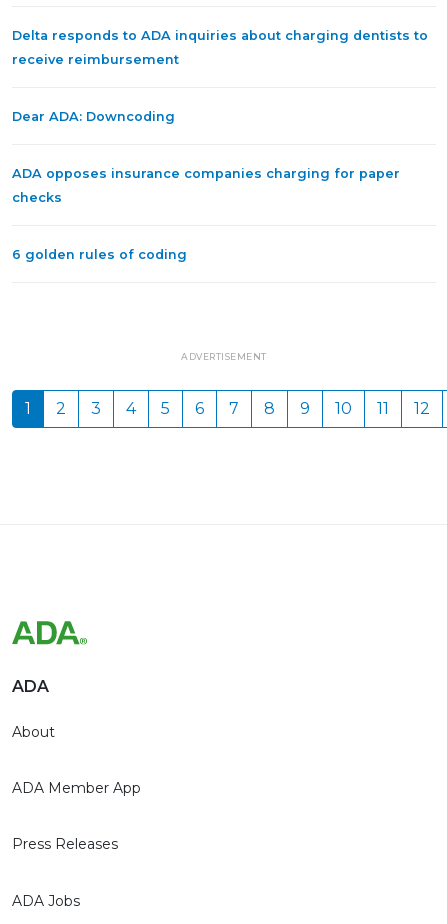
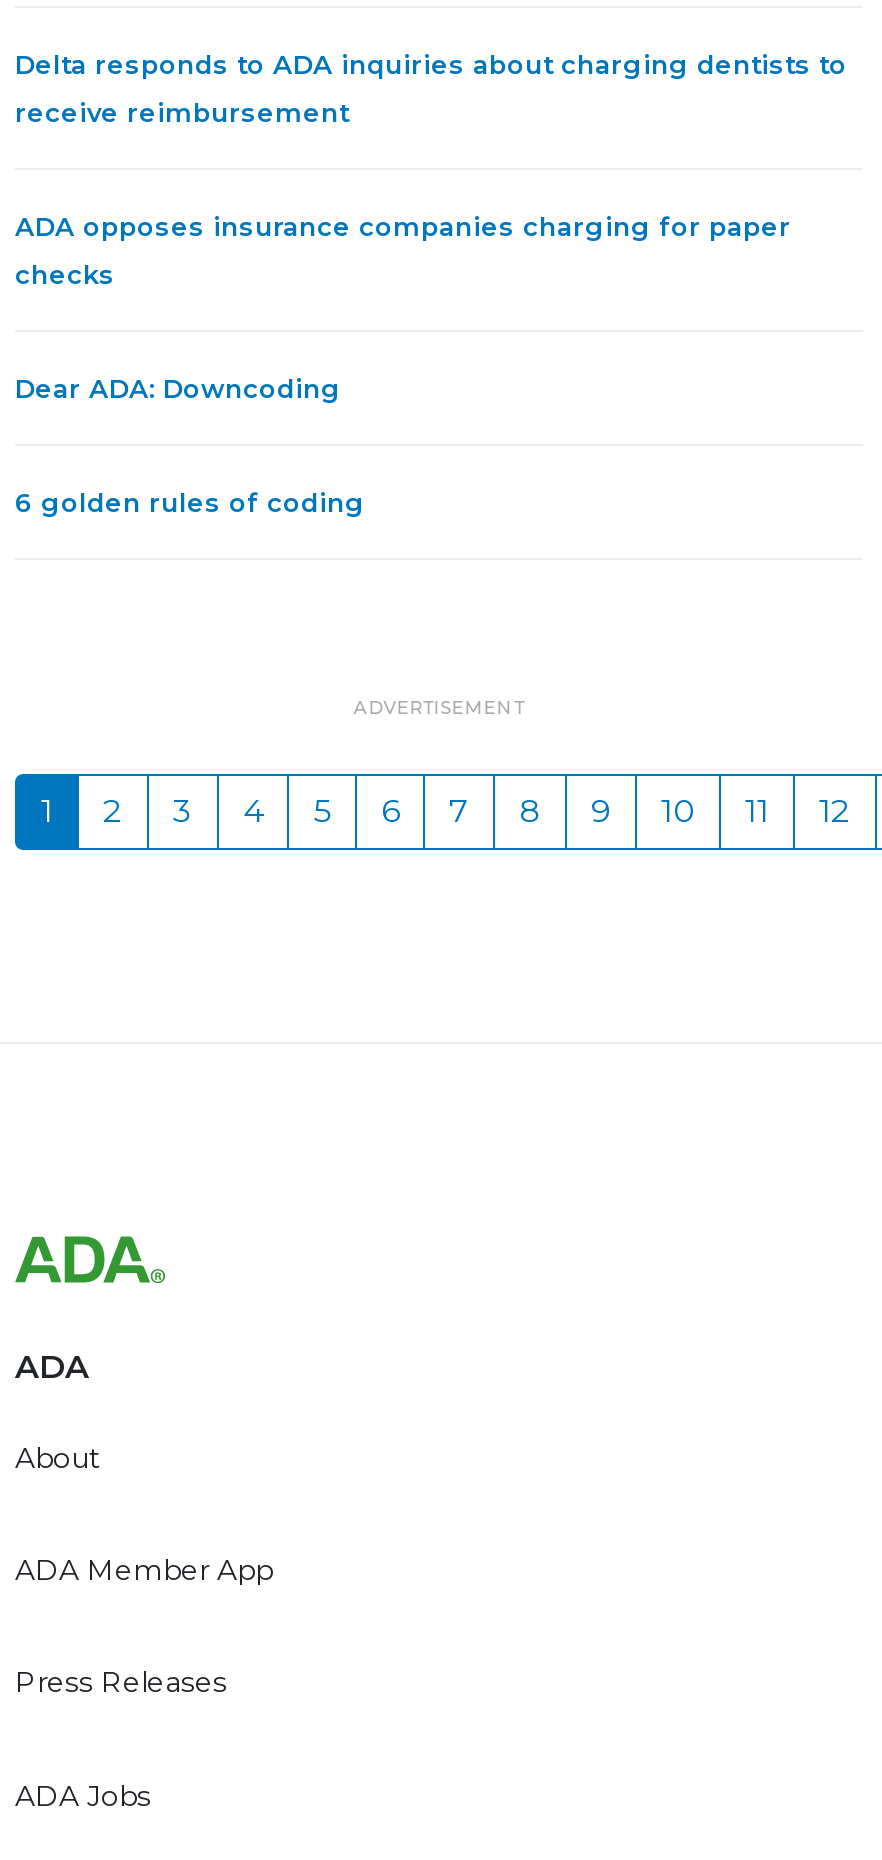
moved down: Dear ADA: Downcoding

moved up: ADA opposes insurance companies charging for paper | checks
